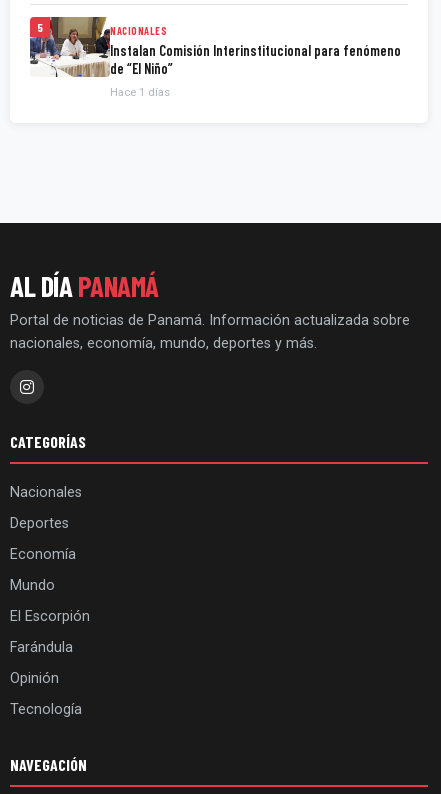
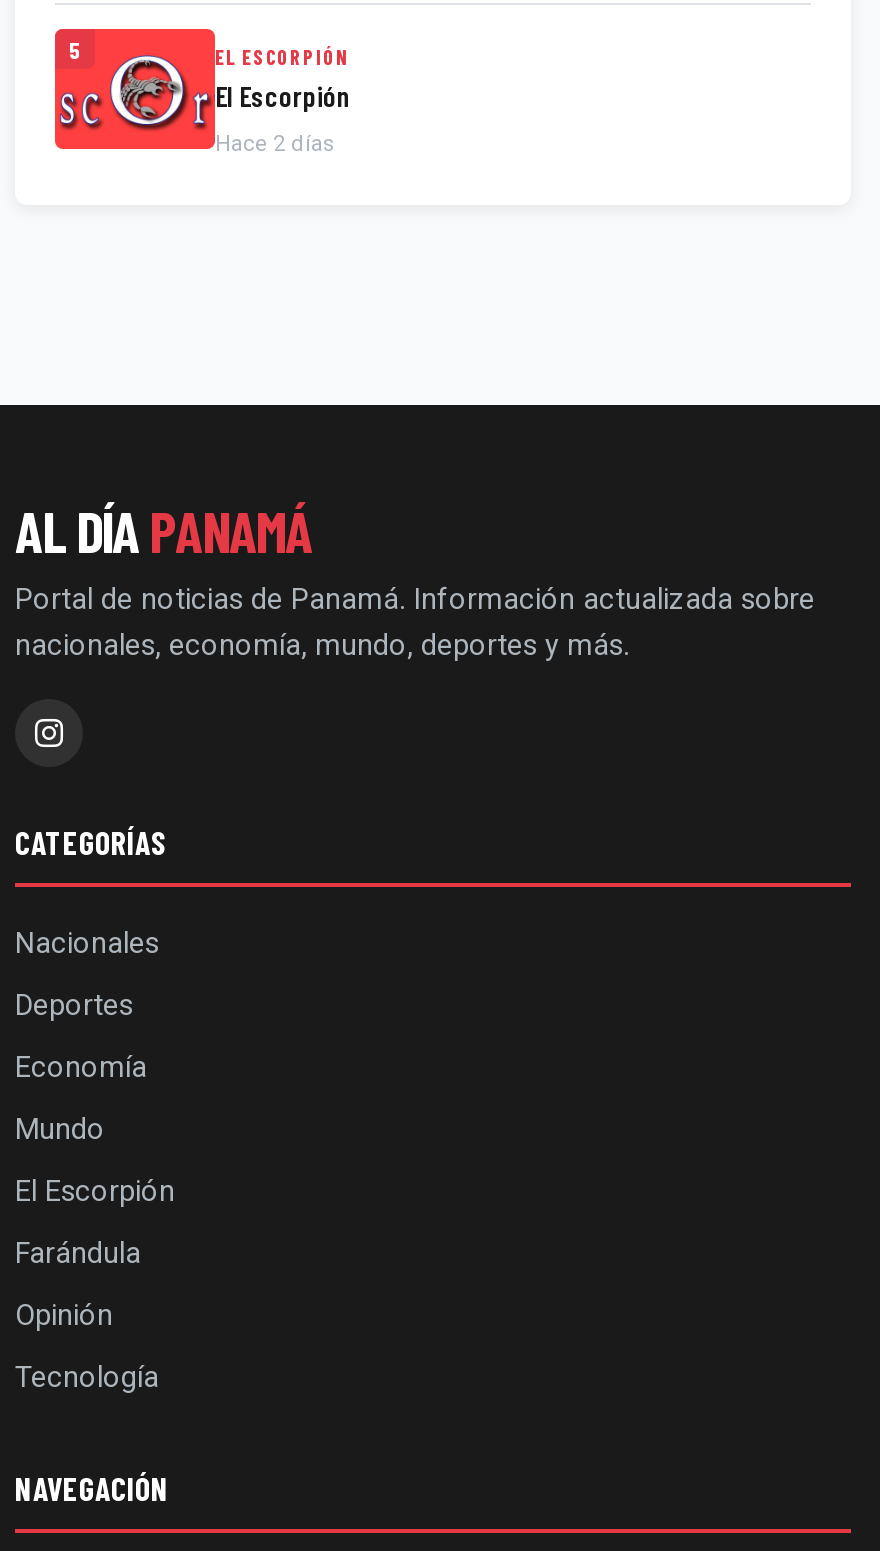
- [image]
- NACIONALES
- Instalan Comisión Interinstitucional para fenómeno
- de “El Niño”
+ [image]
+ EL ESCORPIÓN
+ El Escorpión

- Hace 1 días
+ Hace 2 días
